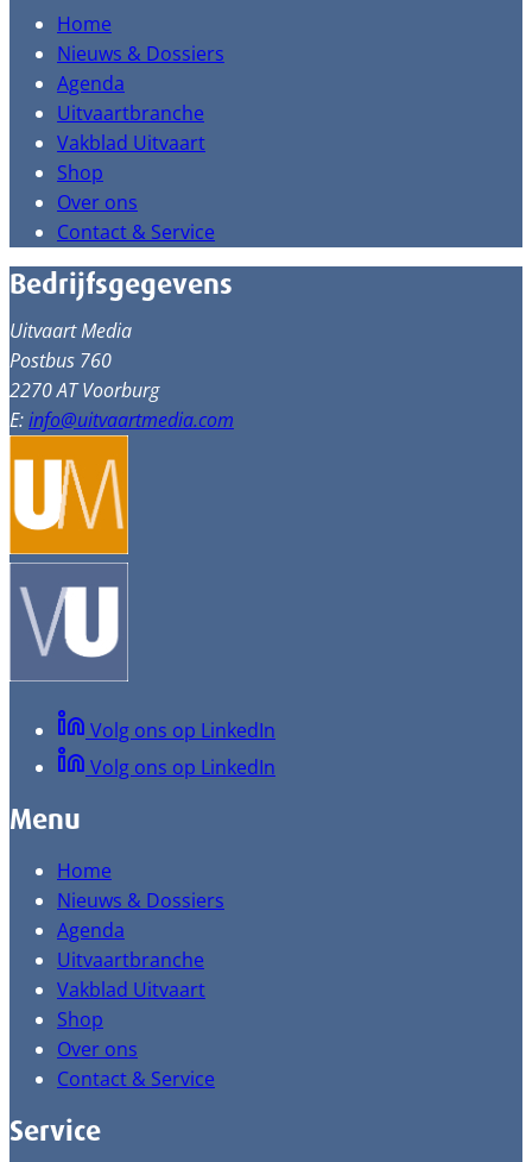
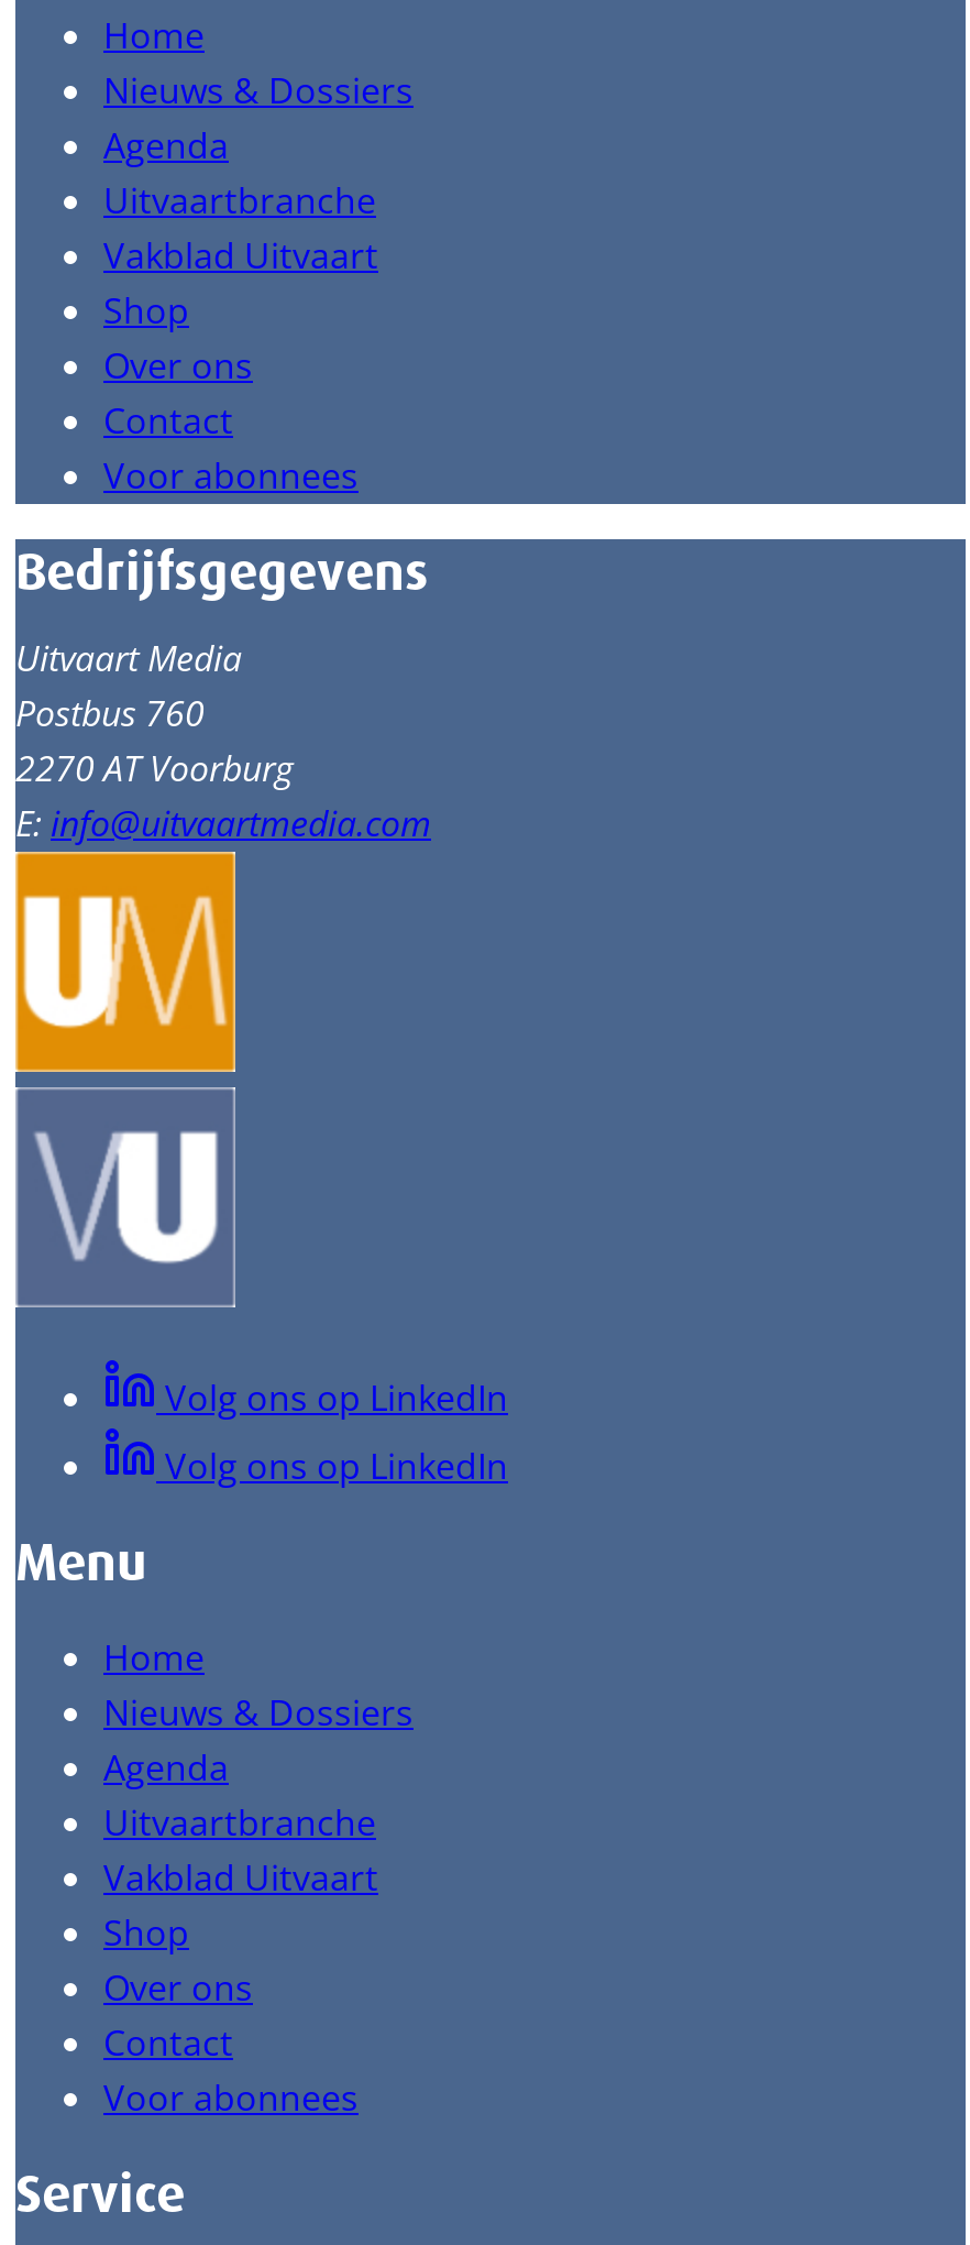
- Contact & Service
+ Contact
+ Voor abonnees

- Contact & Service
+ Contact
+ Voor abonnees
